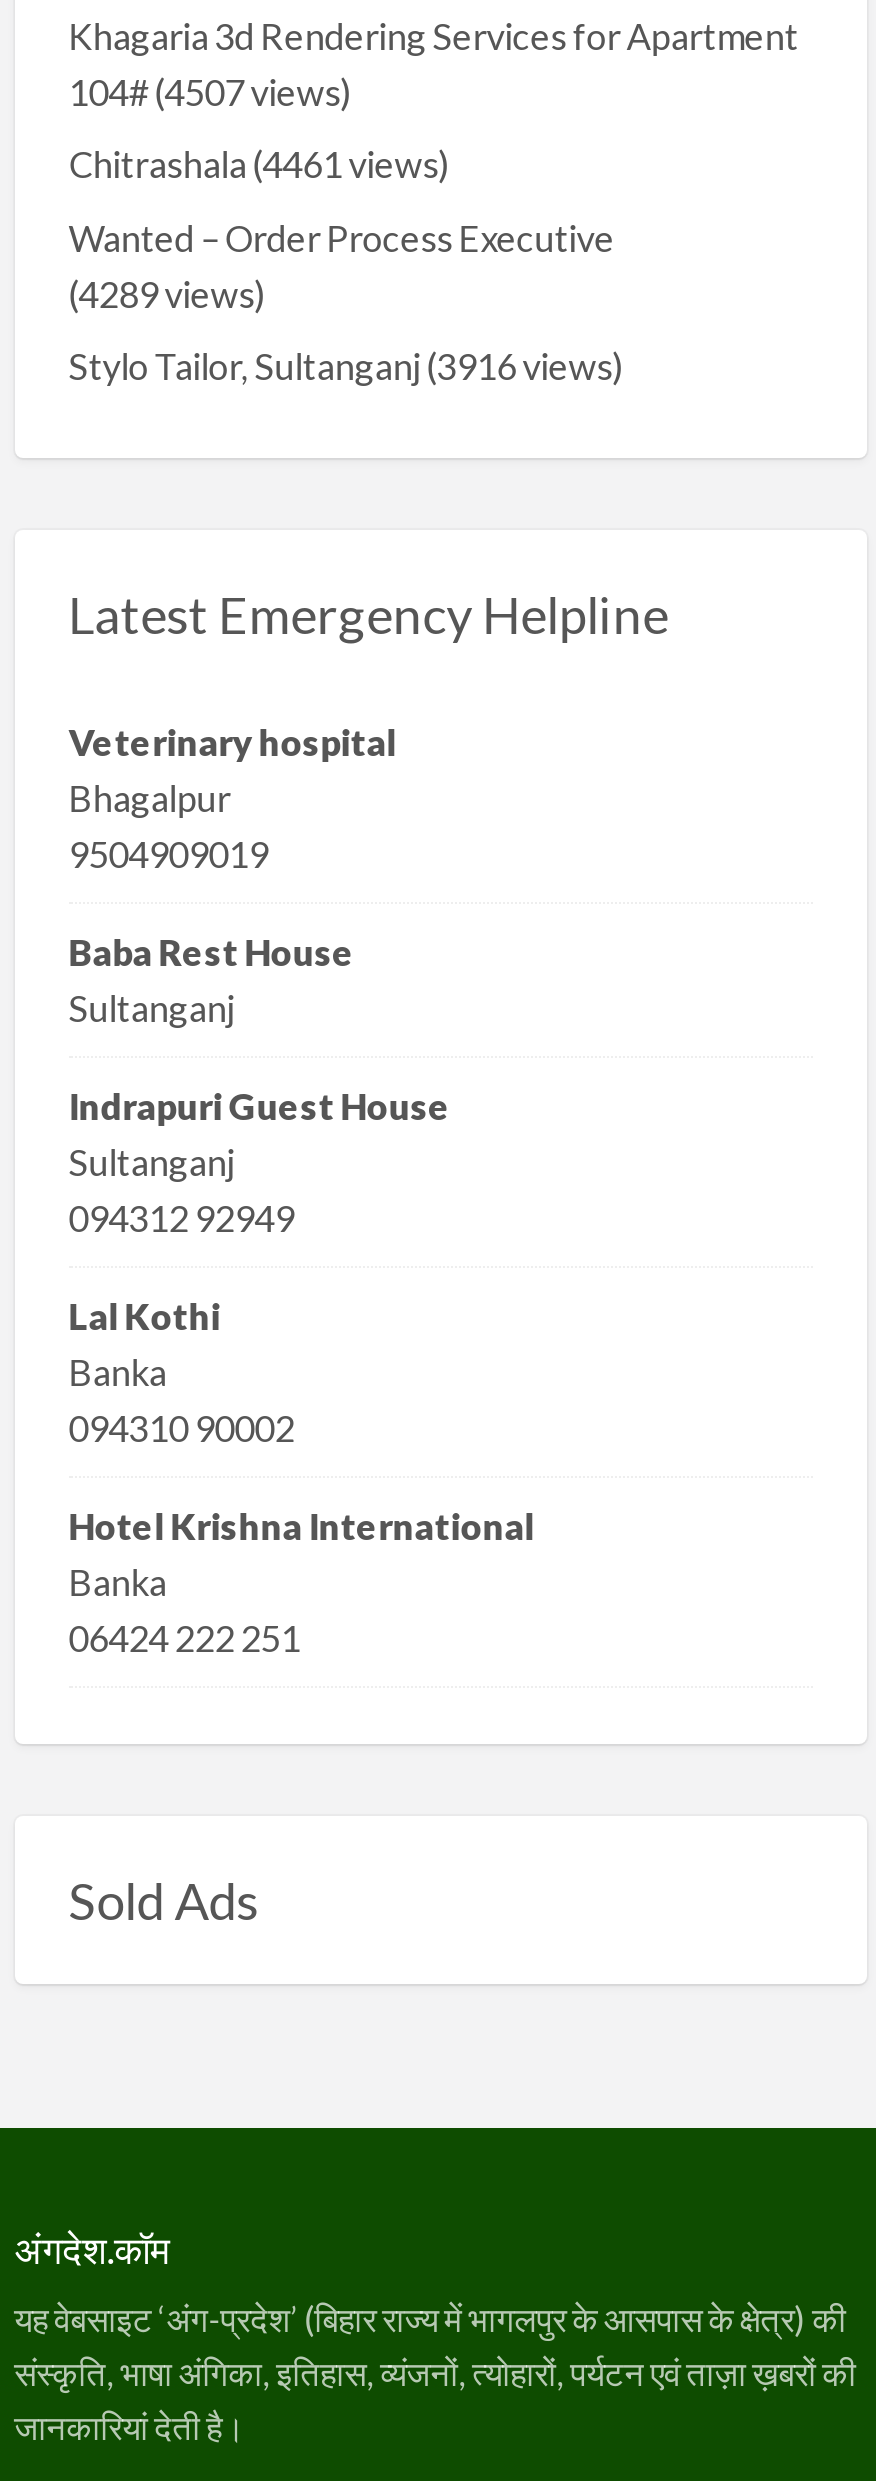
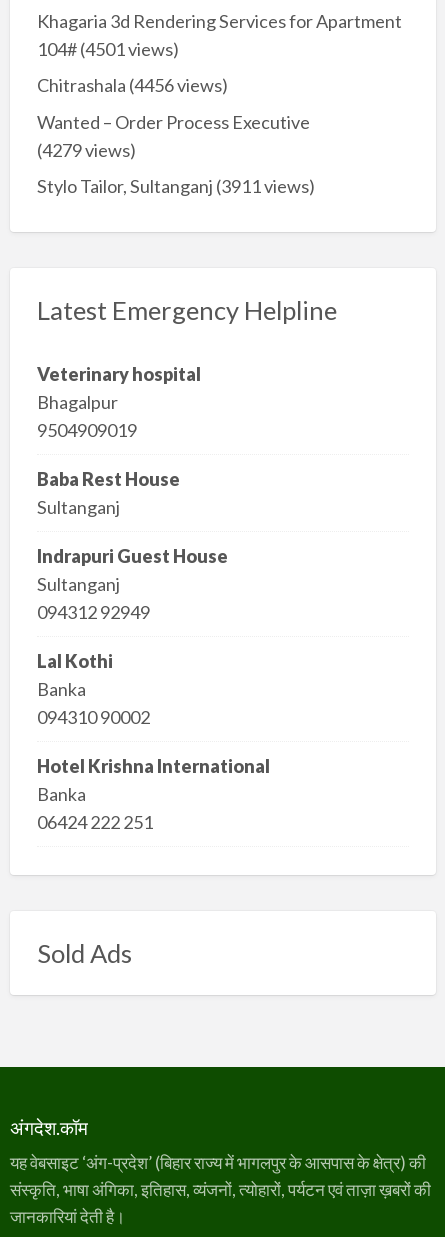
- 104#(4507 views)
+ 104#(4501 views)

- Chitrashala (4461 views)
+ Chitrashala (4456 views)

- (4289 views)
+ (4279 views)

- Stylo Tailor, Sultanganj (3916 views)
+ Stylo Tailor, Sultanganj (3911 views)
